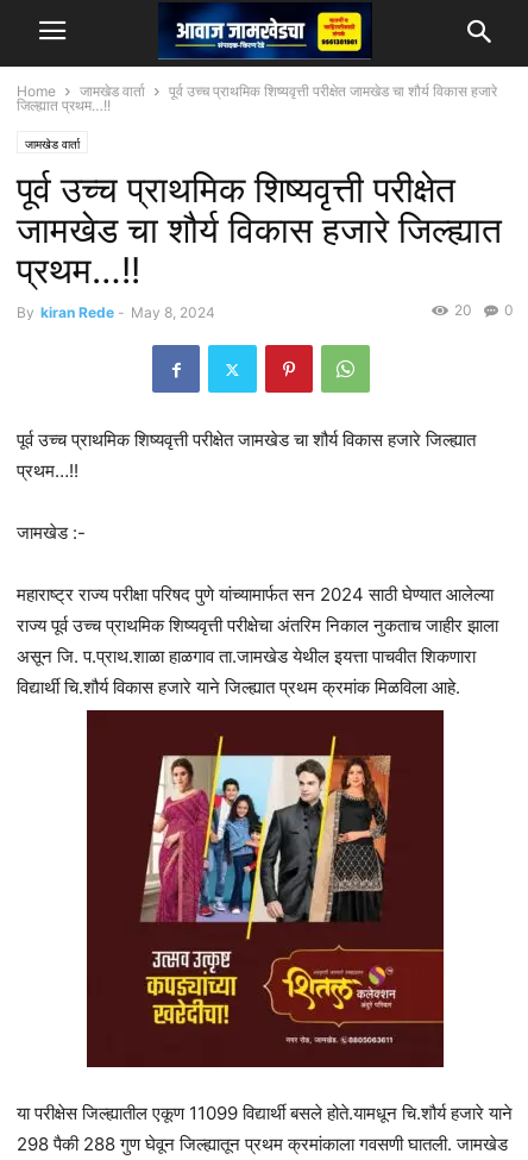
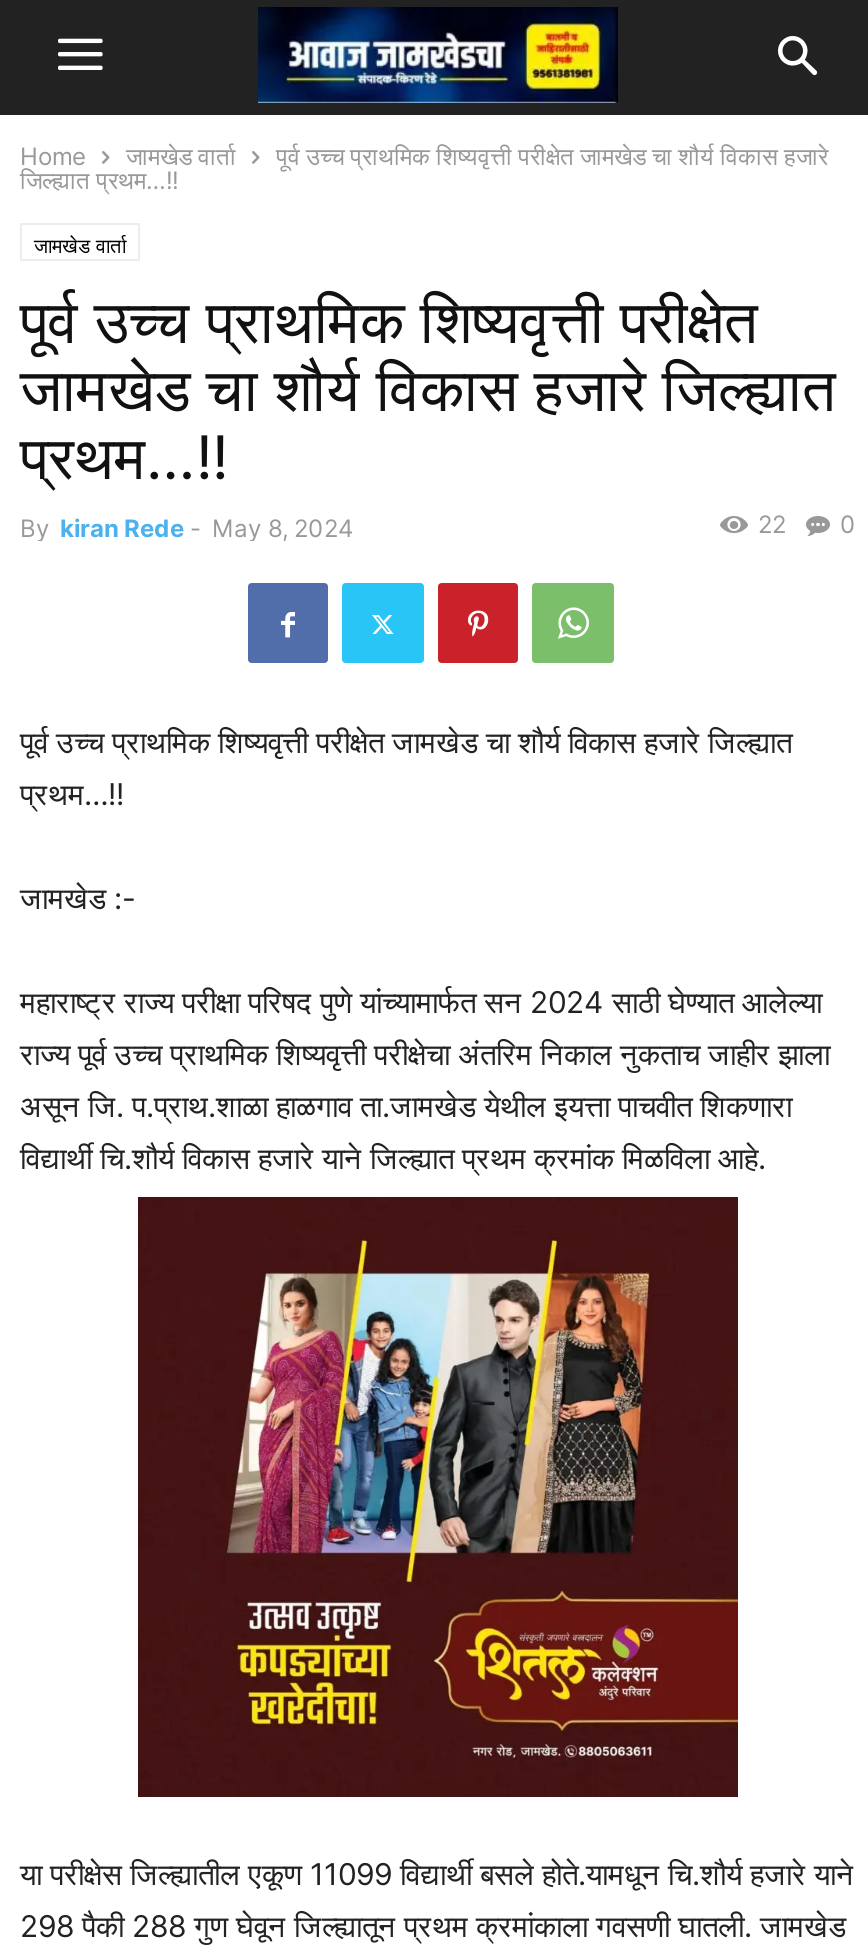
- 20 0
+ 22 0
